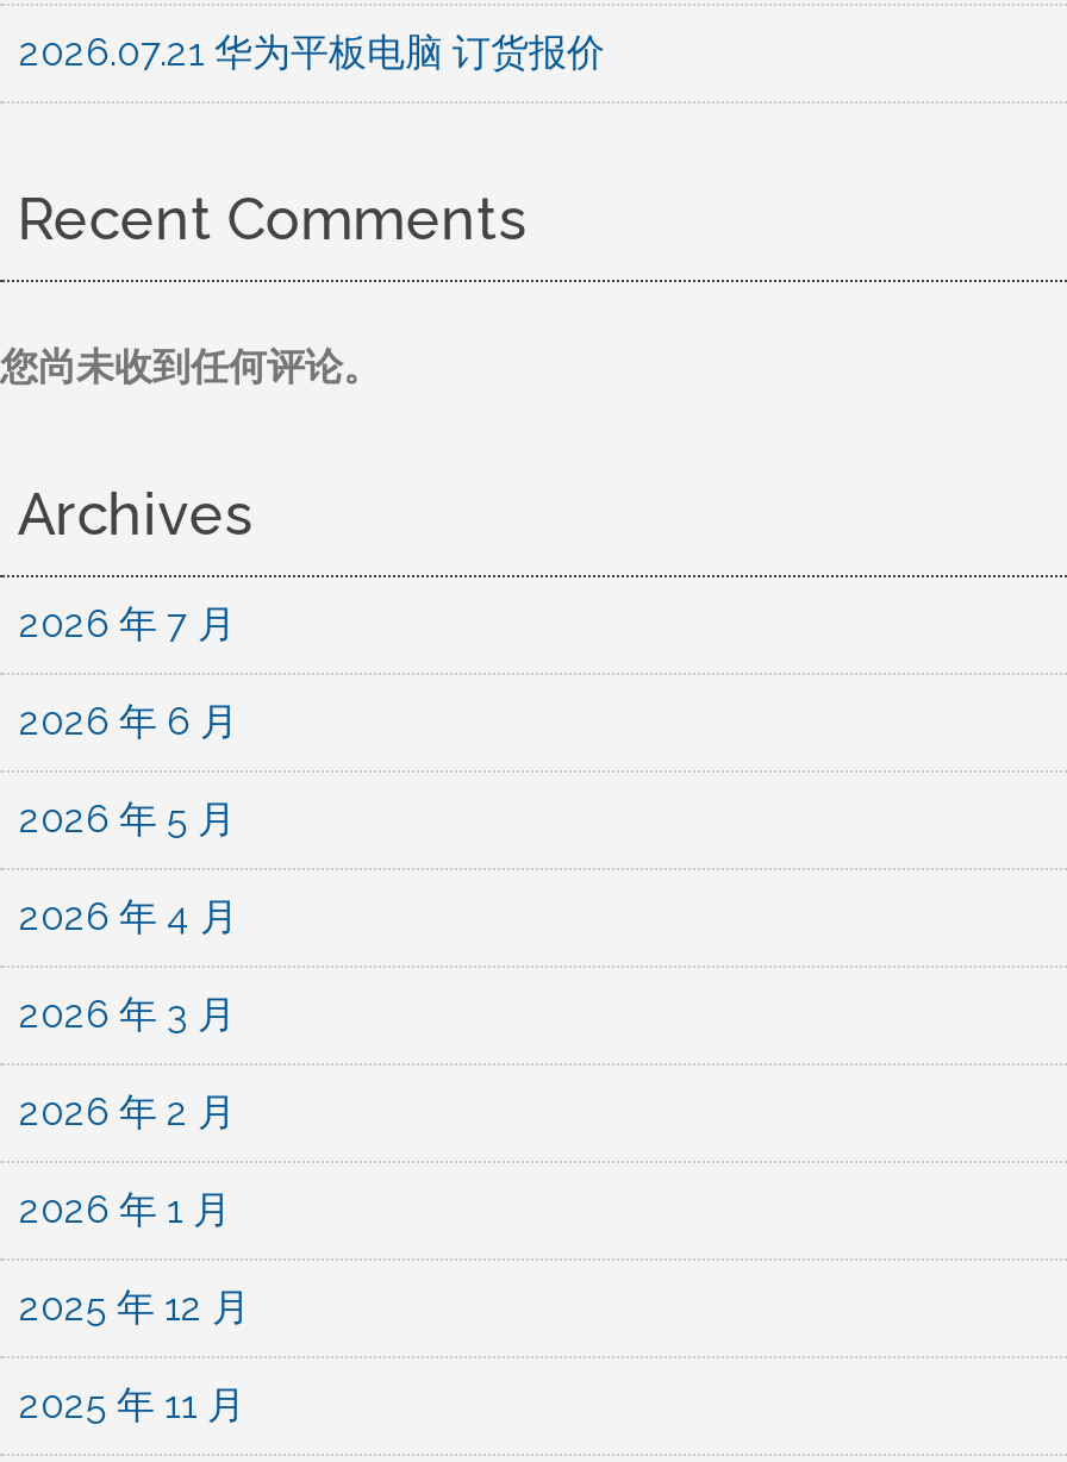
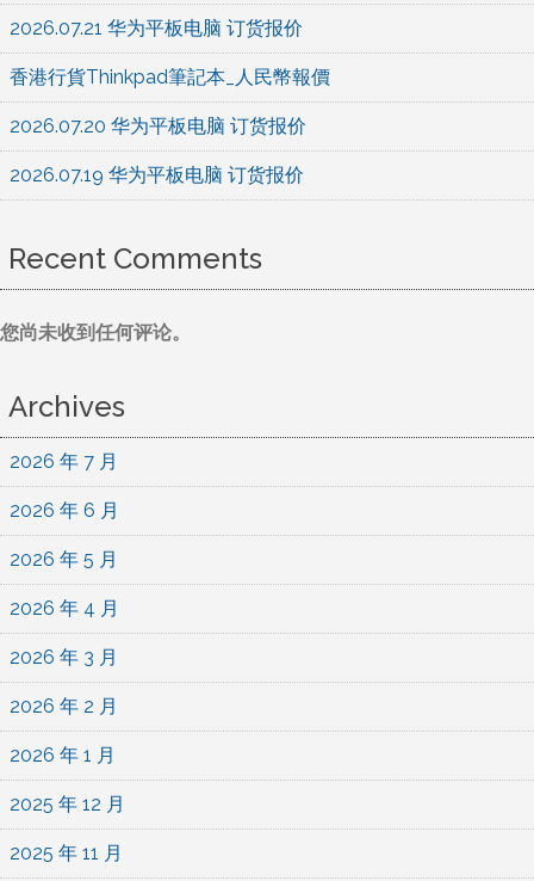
+ 香港行貨Thinkpad筆記本_人民幣報價
+ 2026.07.20 华为平板电脑 订货报价
+ 2026.07.19 华为平板电脑 订货报价
